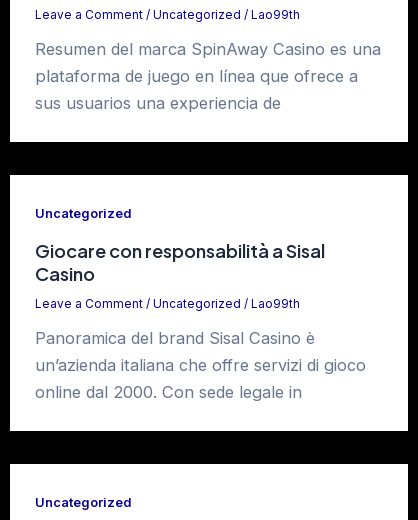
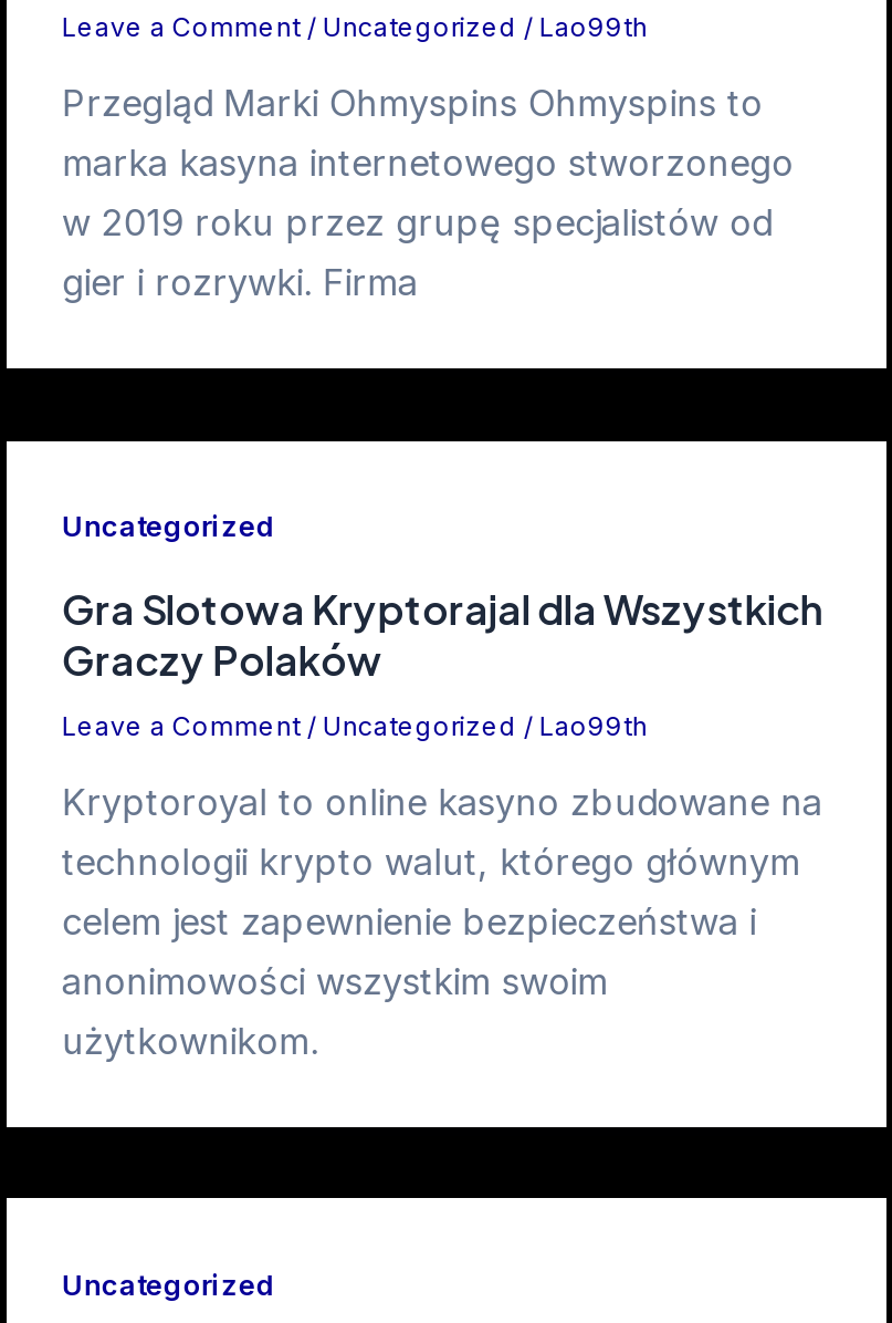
- Resumen del marca SpinAway Casino es una
- plataforma de juego en línea que ofrece a
- sus usuarios una experiencia de
+ Przegląd Marki Ohmyspins Ohmyspins to
+ marka kasyna internetowego stworzonego
+ w 2019 roku przez grupę specjalistów od
+ gier i rozrywki. Firma

- Giocare con responsabilità a Sisal
- Casino
+ Gra Slotowa Kryptorajal dla Wszystkich
+ Graczy Polaków

- Panoramica del brand Sisal Casino è
- un’azienda italiana che offre servizi di gioco
- online dal 2000. Con sede legale in
+ Kryptoroyal to online kasyno zbudowane na
+ technologii krypto walut, którego głównym
+ celem jest zapewnienie bezpieczeństwa i
+ anonimowości wszystkim swoim
+ użytkownikom.
